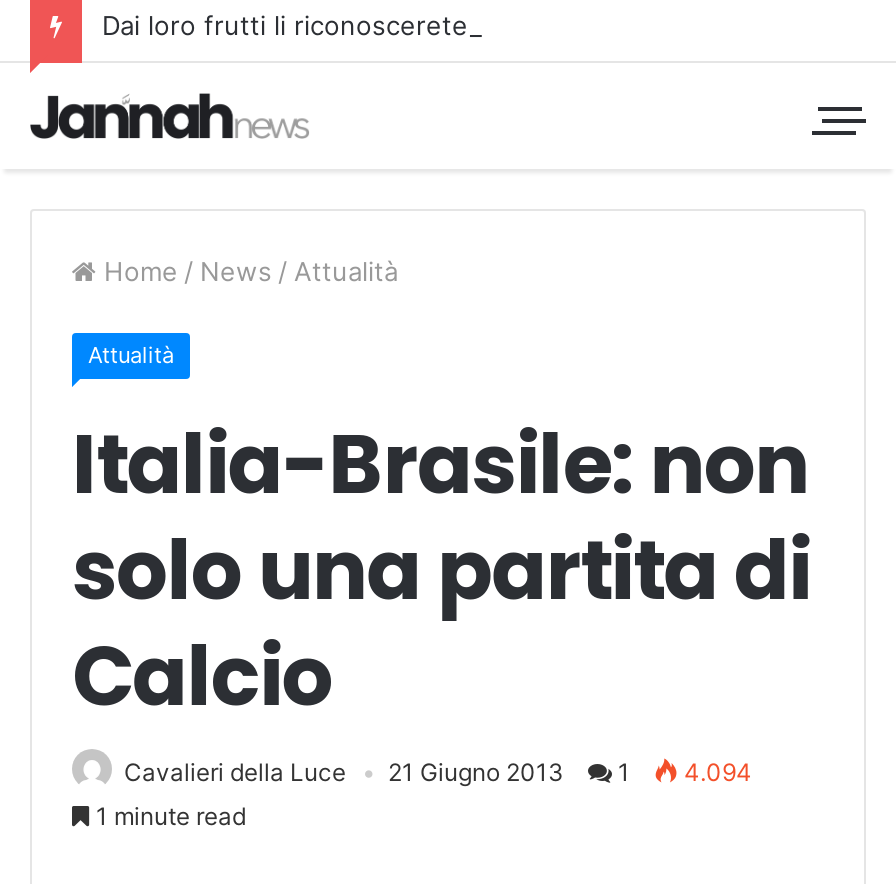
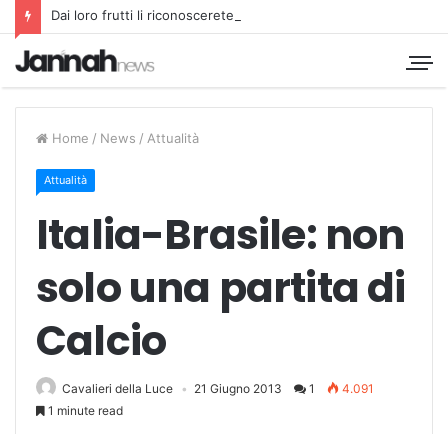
- Cavalieri della Luce 21 Giugno 2013 1 4.094
+ Cavalieri della Luce 21 Giugno 2013 1 4.091
